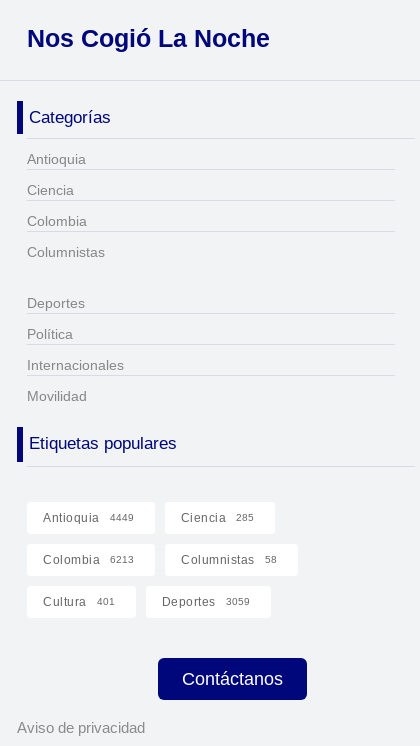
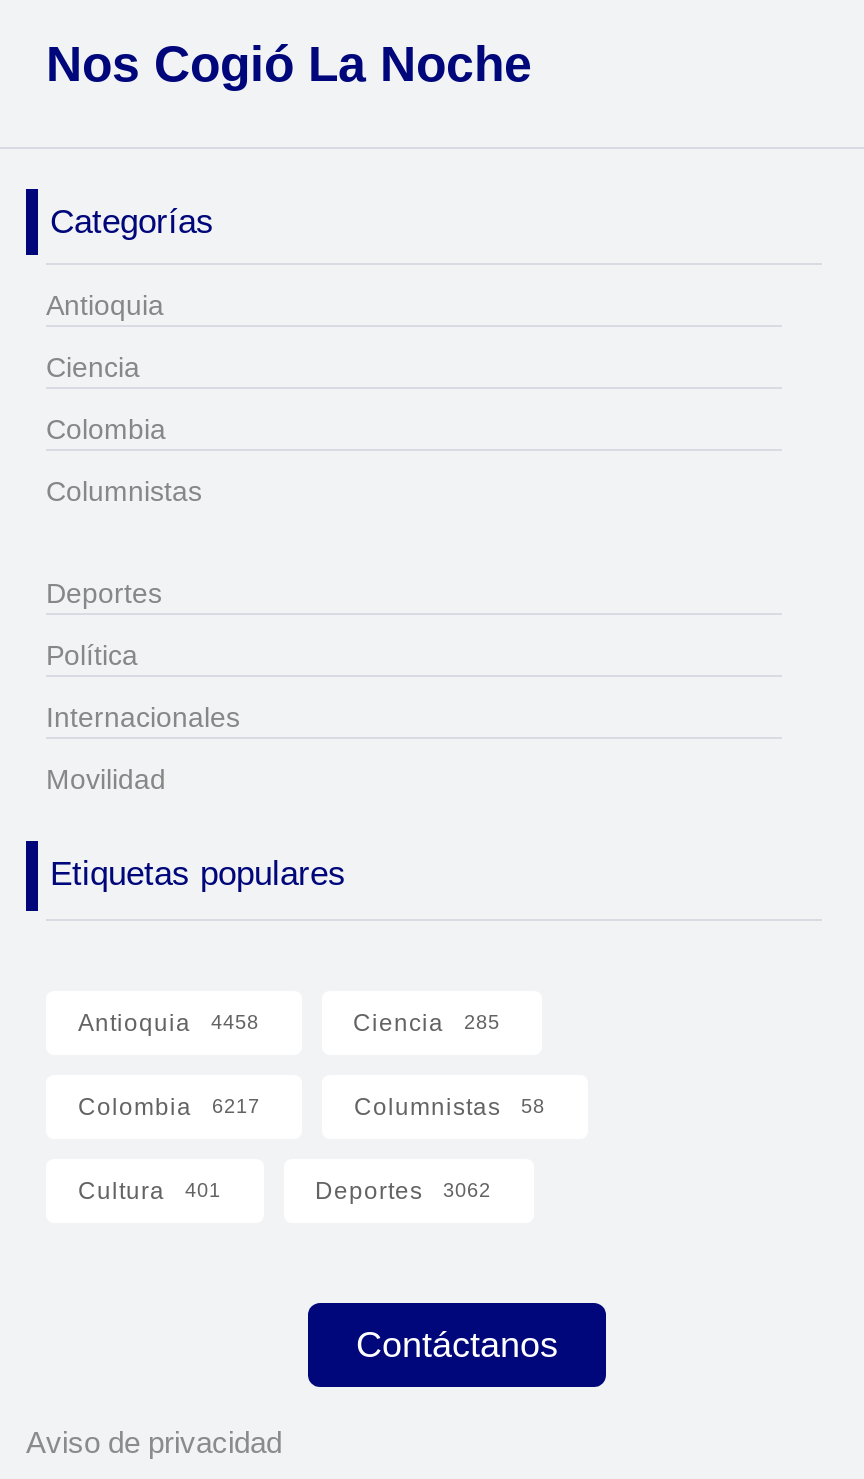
- Antioquia 4449
+ Antioquia 4458

- Colombia 6213
+ Colombia 6217

- Deportes 3059
+ Deportes 3062
